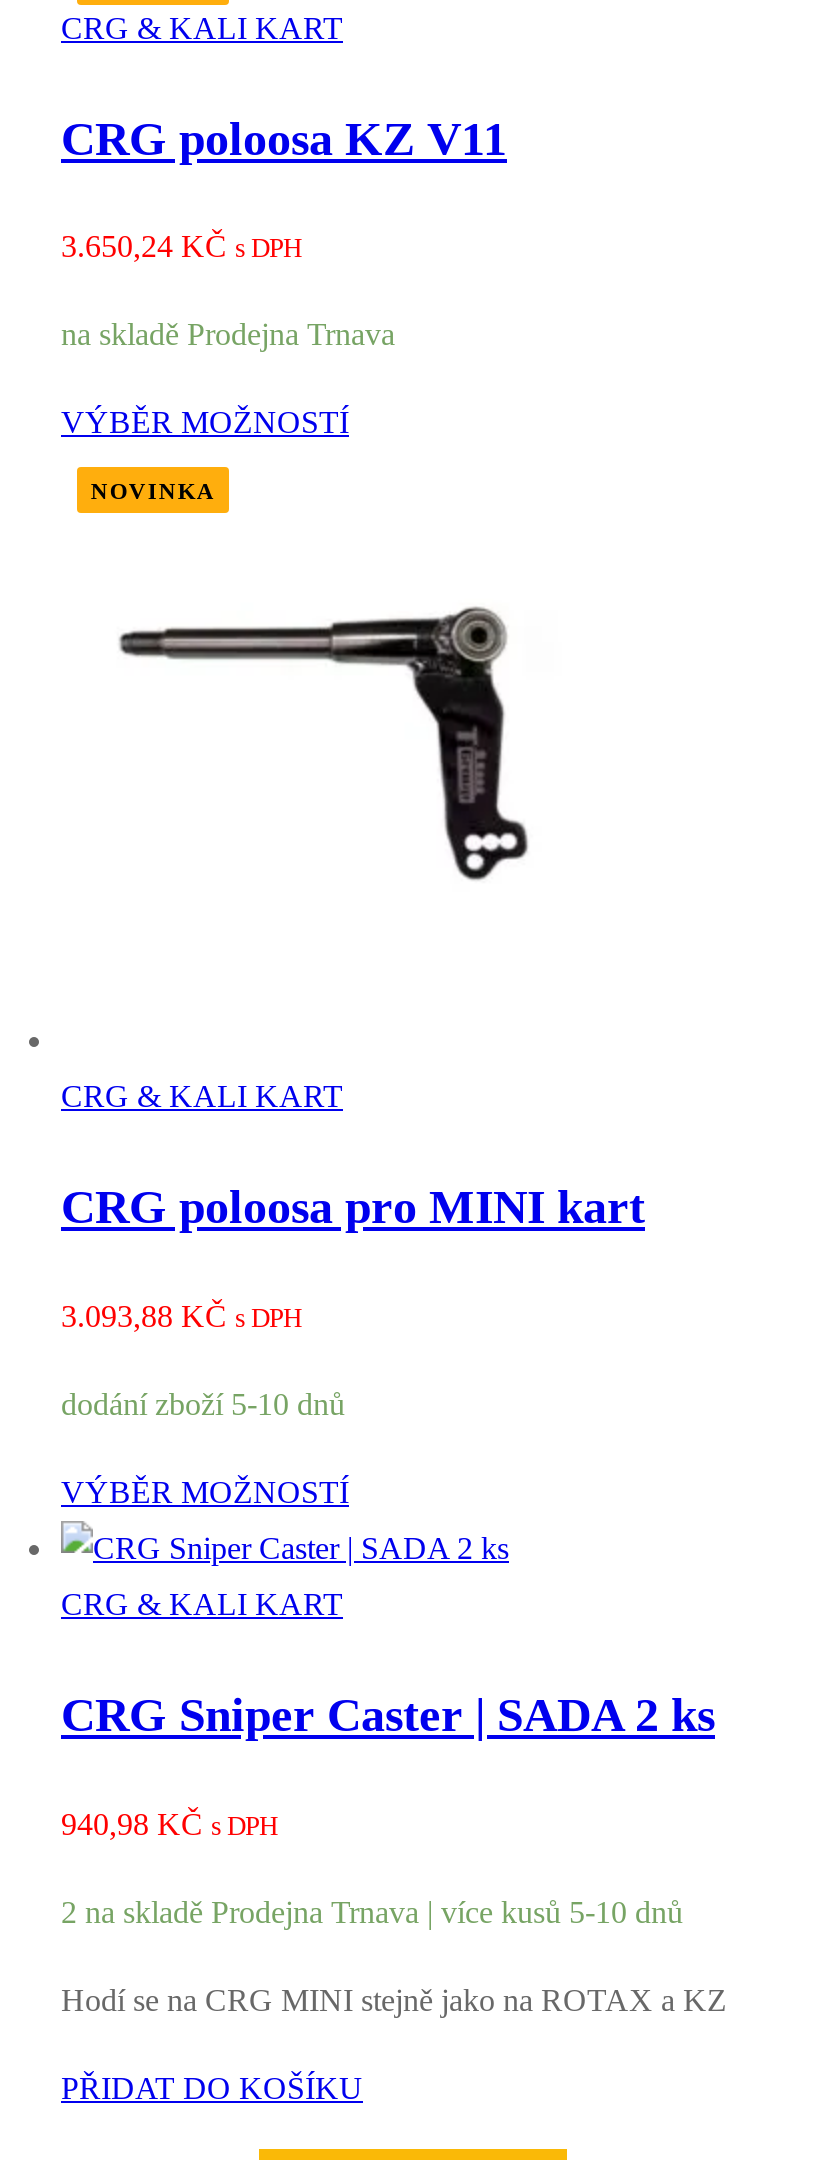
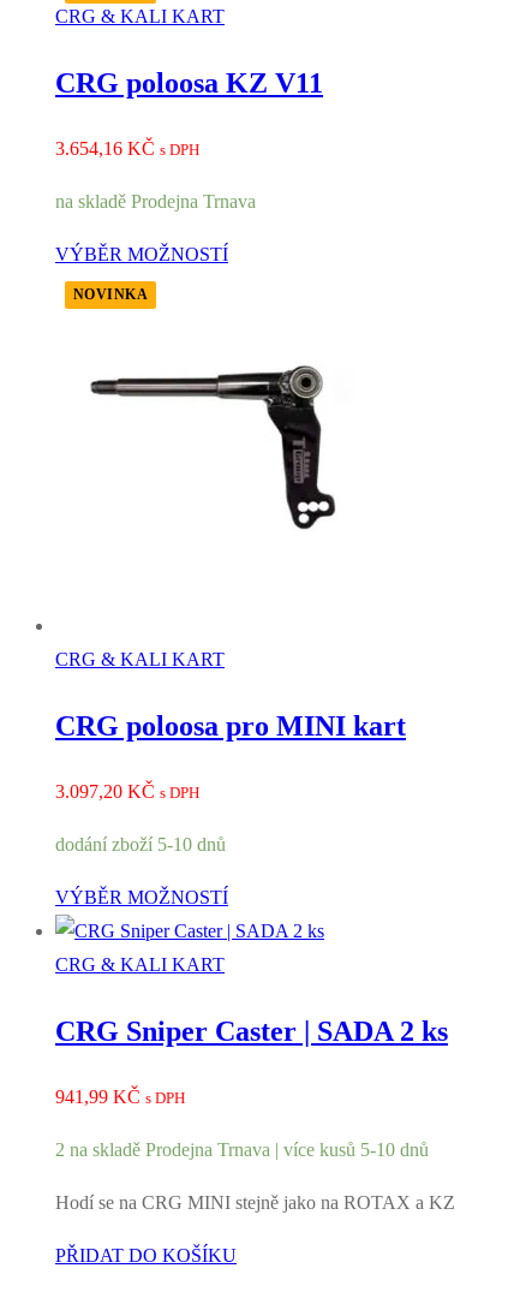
- 3.650,24 KČ s DPH
+ 3.654,16 KČ s DPH

- 3.093,88 KČ s DPH
+ 3.097,20 KČ s DPH

- 940,98 KČ s DPH
+ 941,99 KČ s DPH
